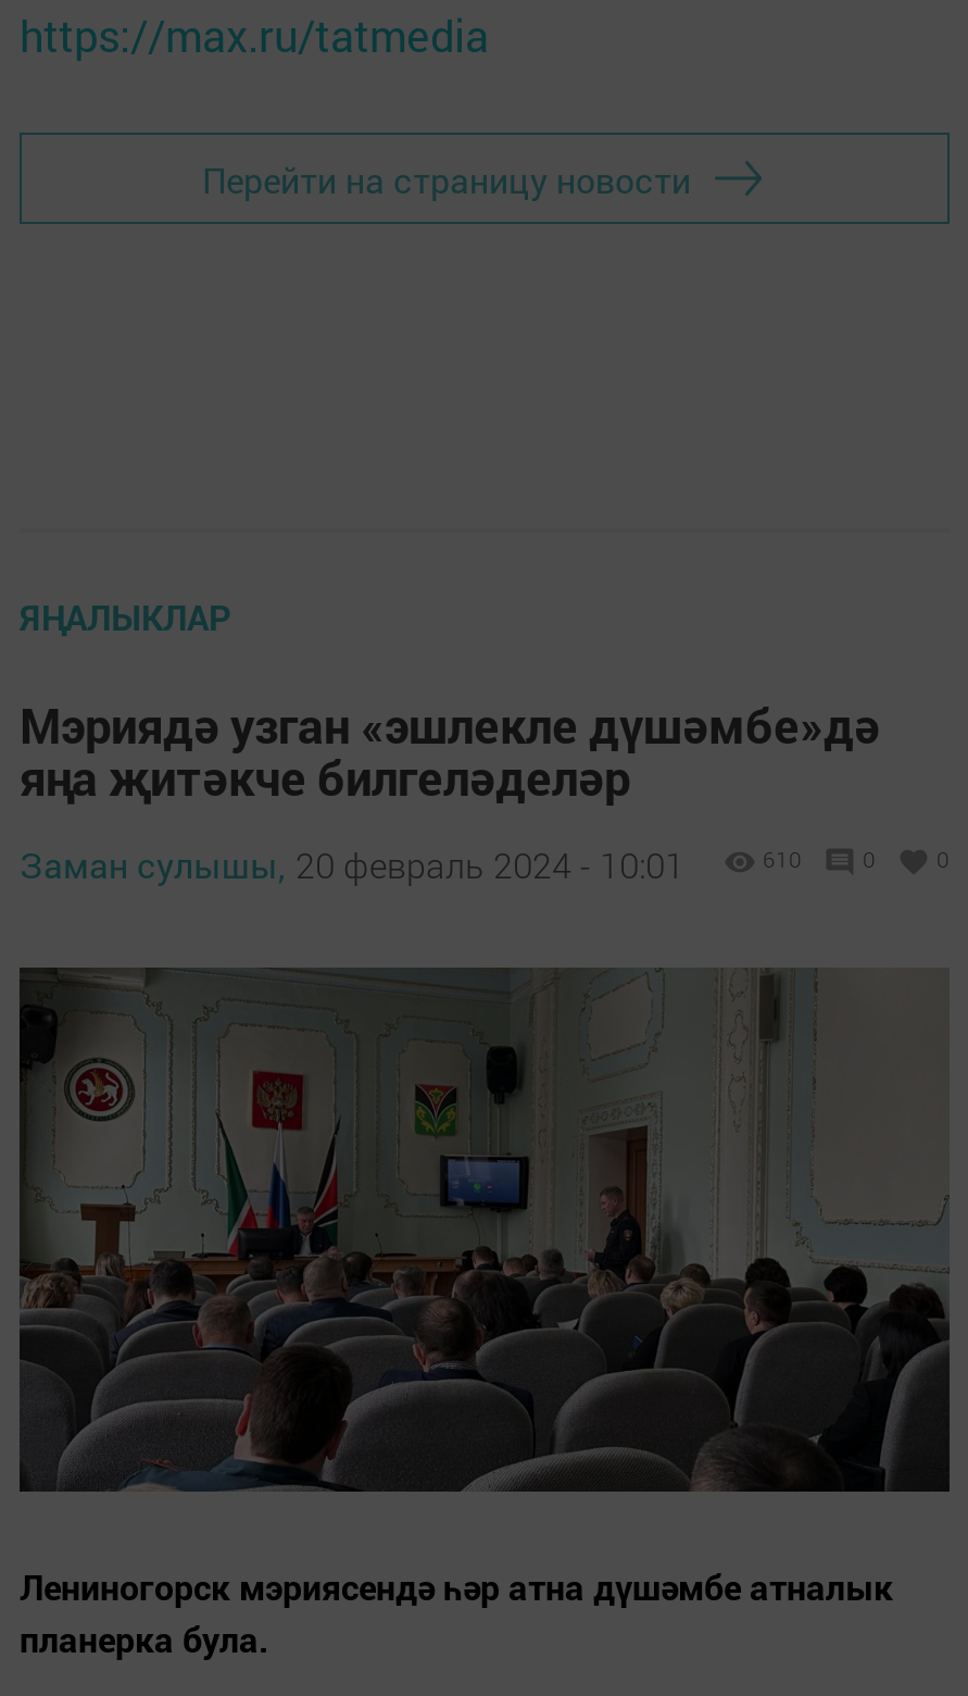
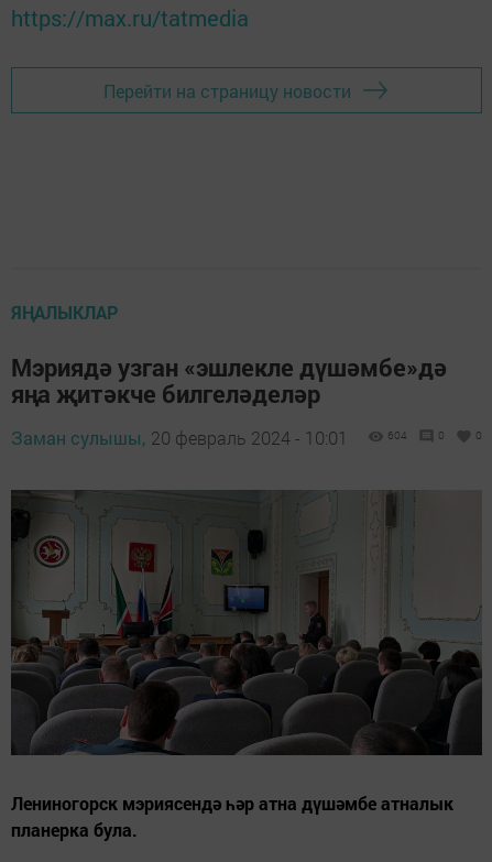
- 610
+ 604
